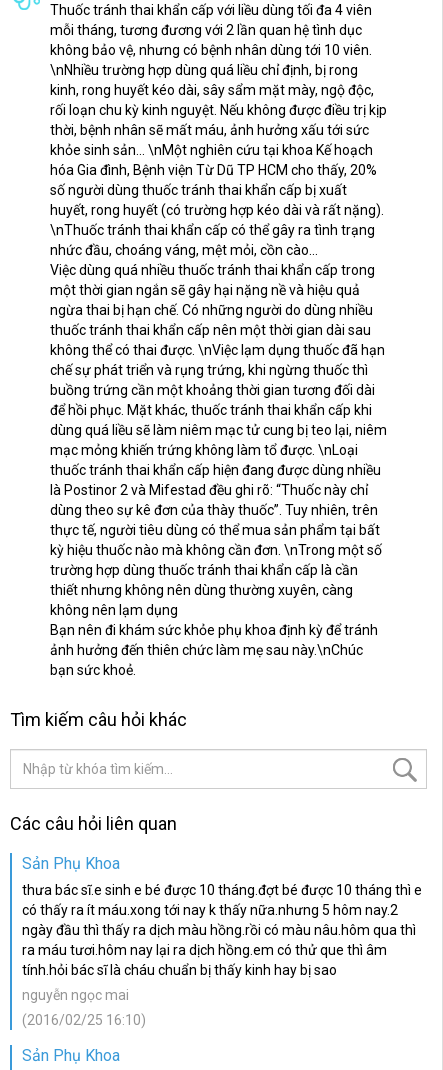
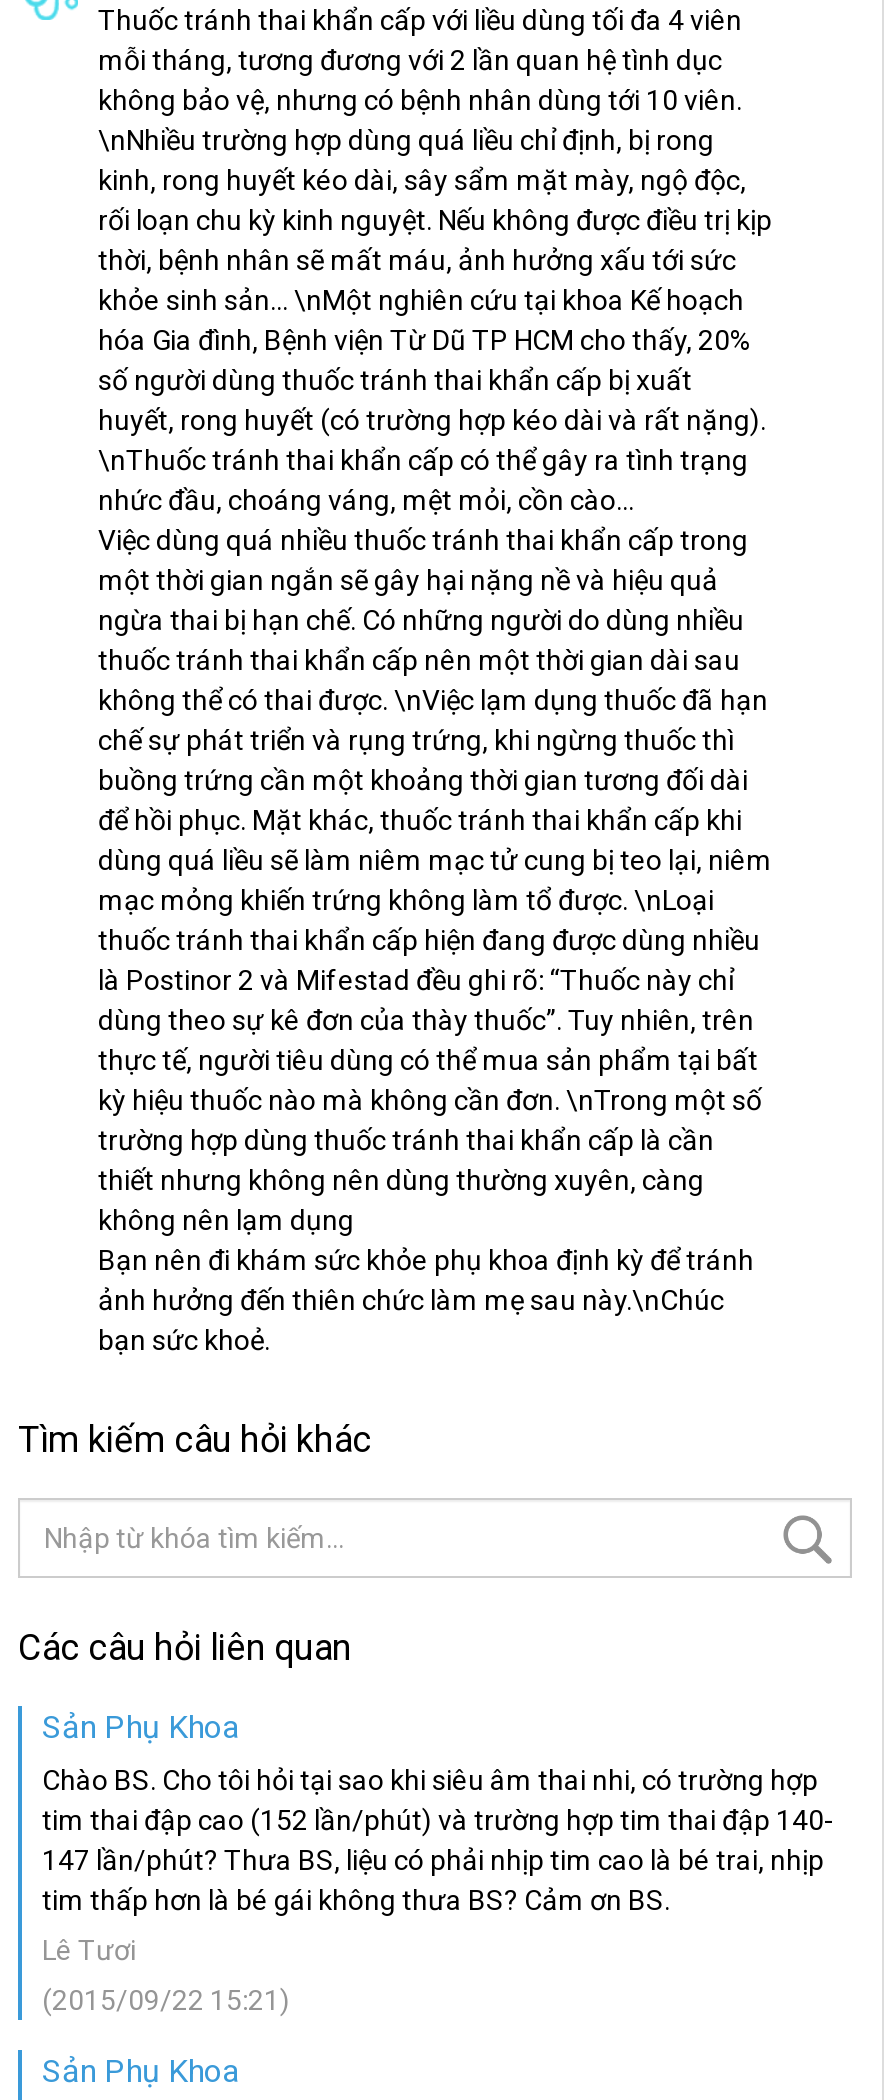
- thưa bác sĩ.e sinh e bé được 10 tháng.đợt bé được 10 tháng thì e
- có thấy ra ít máu.xong tới nay k thấy nữa.nhưng 5 hôm nay.2
- ngày đầu thì thấy ra dịch màu hồng.rồi có màu nâu.hôm qua thì
- ra máu tươi.hôm nay lại ra dịch hồng.em có thử que thì âm
- tính.hỏi bác sĩ là cháu chuẩn bị thấy kinh hay bị sao
+ Chào BS. Cho tôi hỏi tại sao khi siêu âm thai nhi, có trường hợp
+ tim thai đập cao (152 lần/phút) và trường hợp tim thai đập 140-
+ 147 lần/phút? Thưa BS, liệu có phải nhịp tim cao là bé trai, nhịp
+ tim thấp hơn là bé gái không thưa BS? Cảm ơn BS.

- nguyễn ngọc mai
+ Lê Tươi

- (2016/02/25 16:10)
+ (2015/09/22 15:21)
